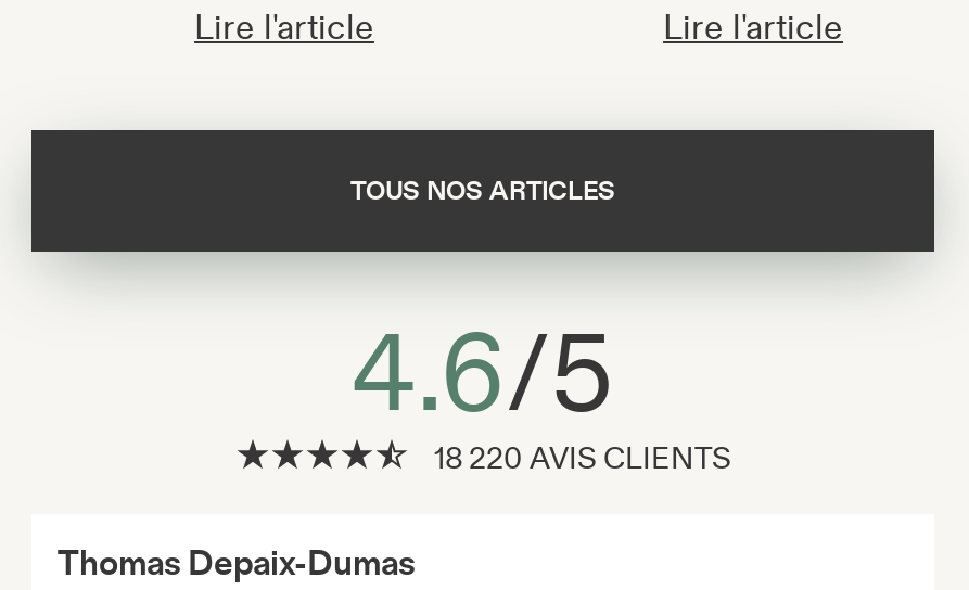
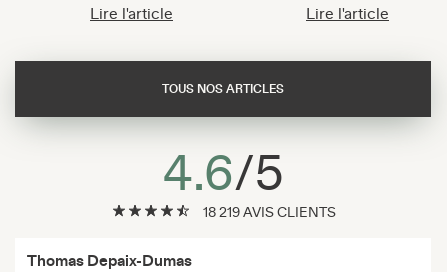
- 18 220 AVIS CLIENTS
+ 18 219 AVIS CLIENTS
